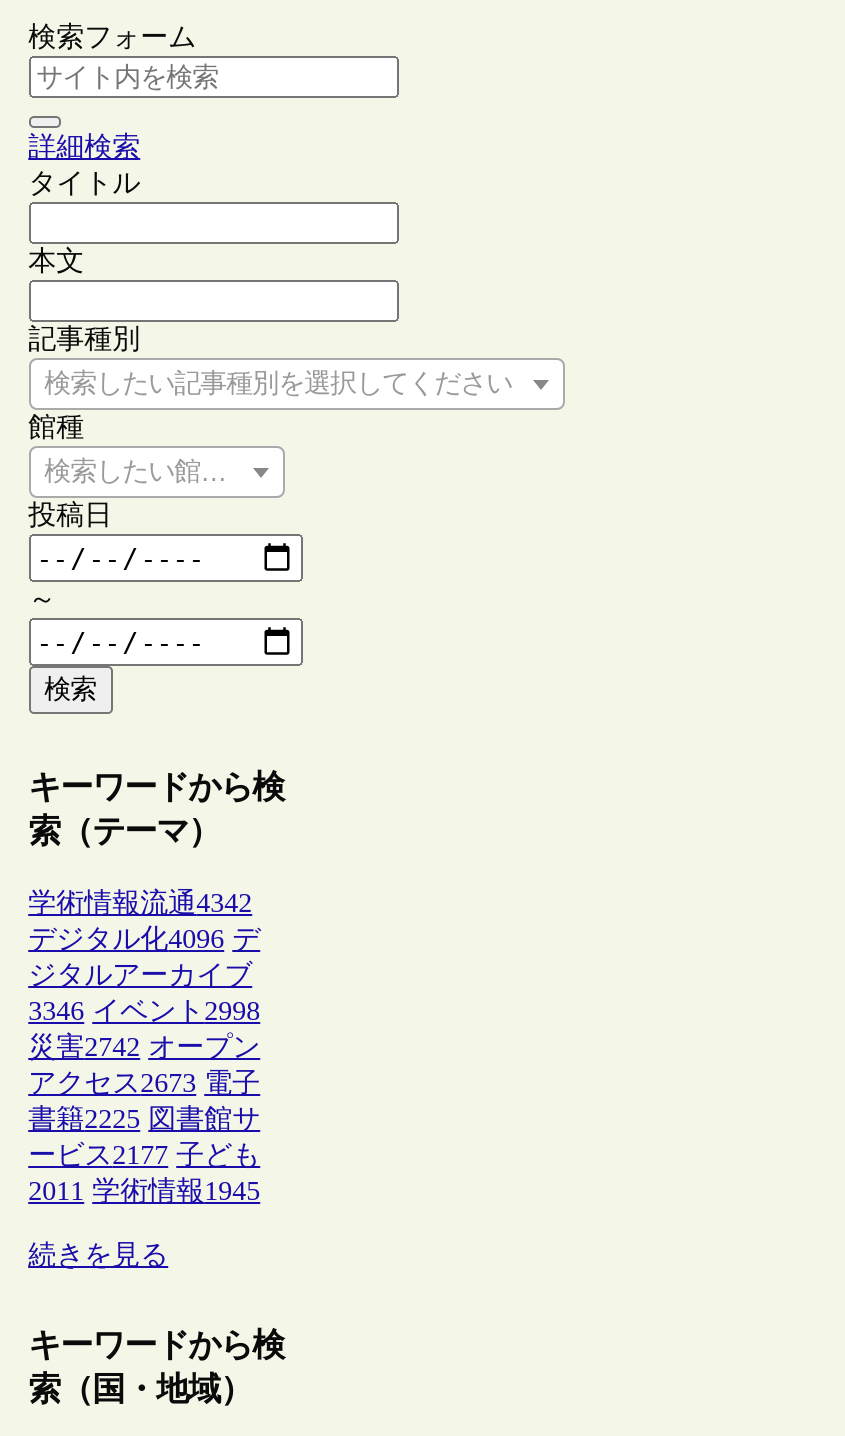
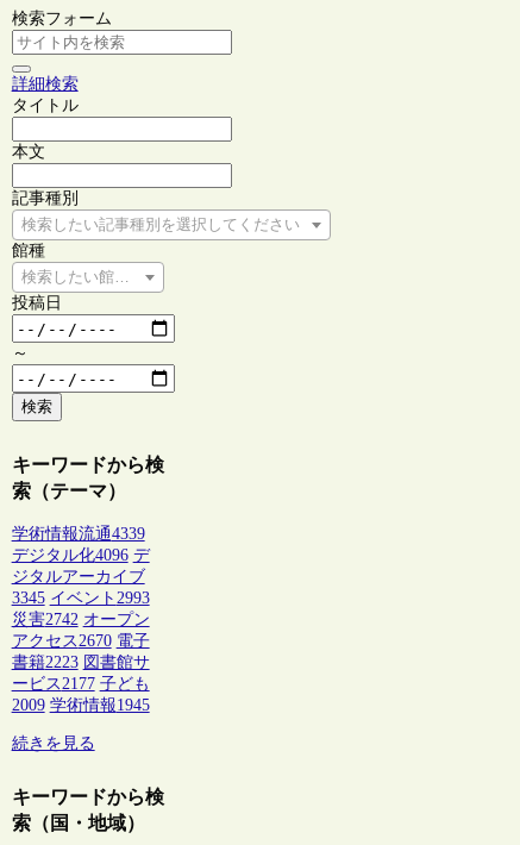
- 学術情報流通4342
+ 学術情報流通4339

- 3346 イベント2998
+ 3345 イベント2993

- アクセス2673 電子
+ アクセス2670 電子

- 書籍2225 図書館サ
+ 書籍2223 図書館サ

- 2011 学術情報1945
+ 2009 学術情報1945
